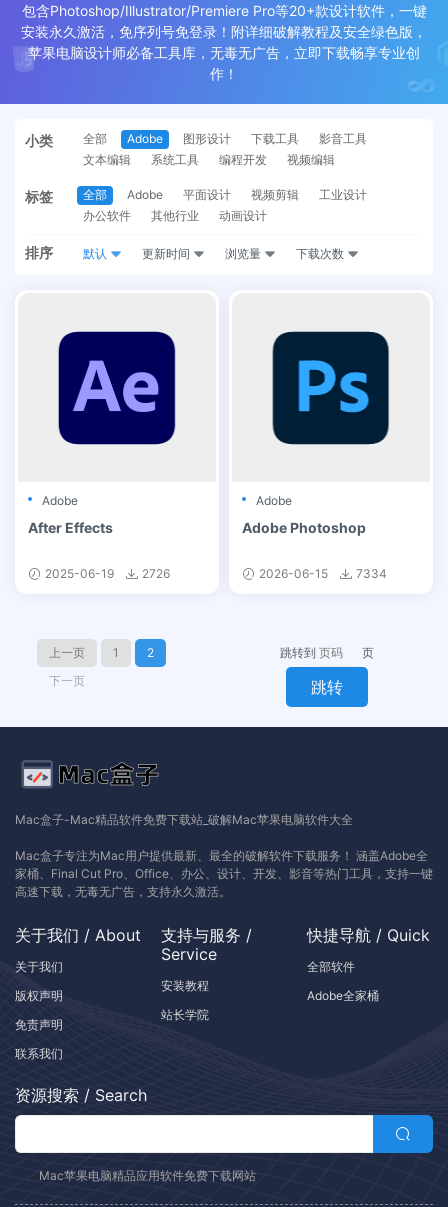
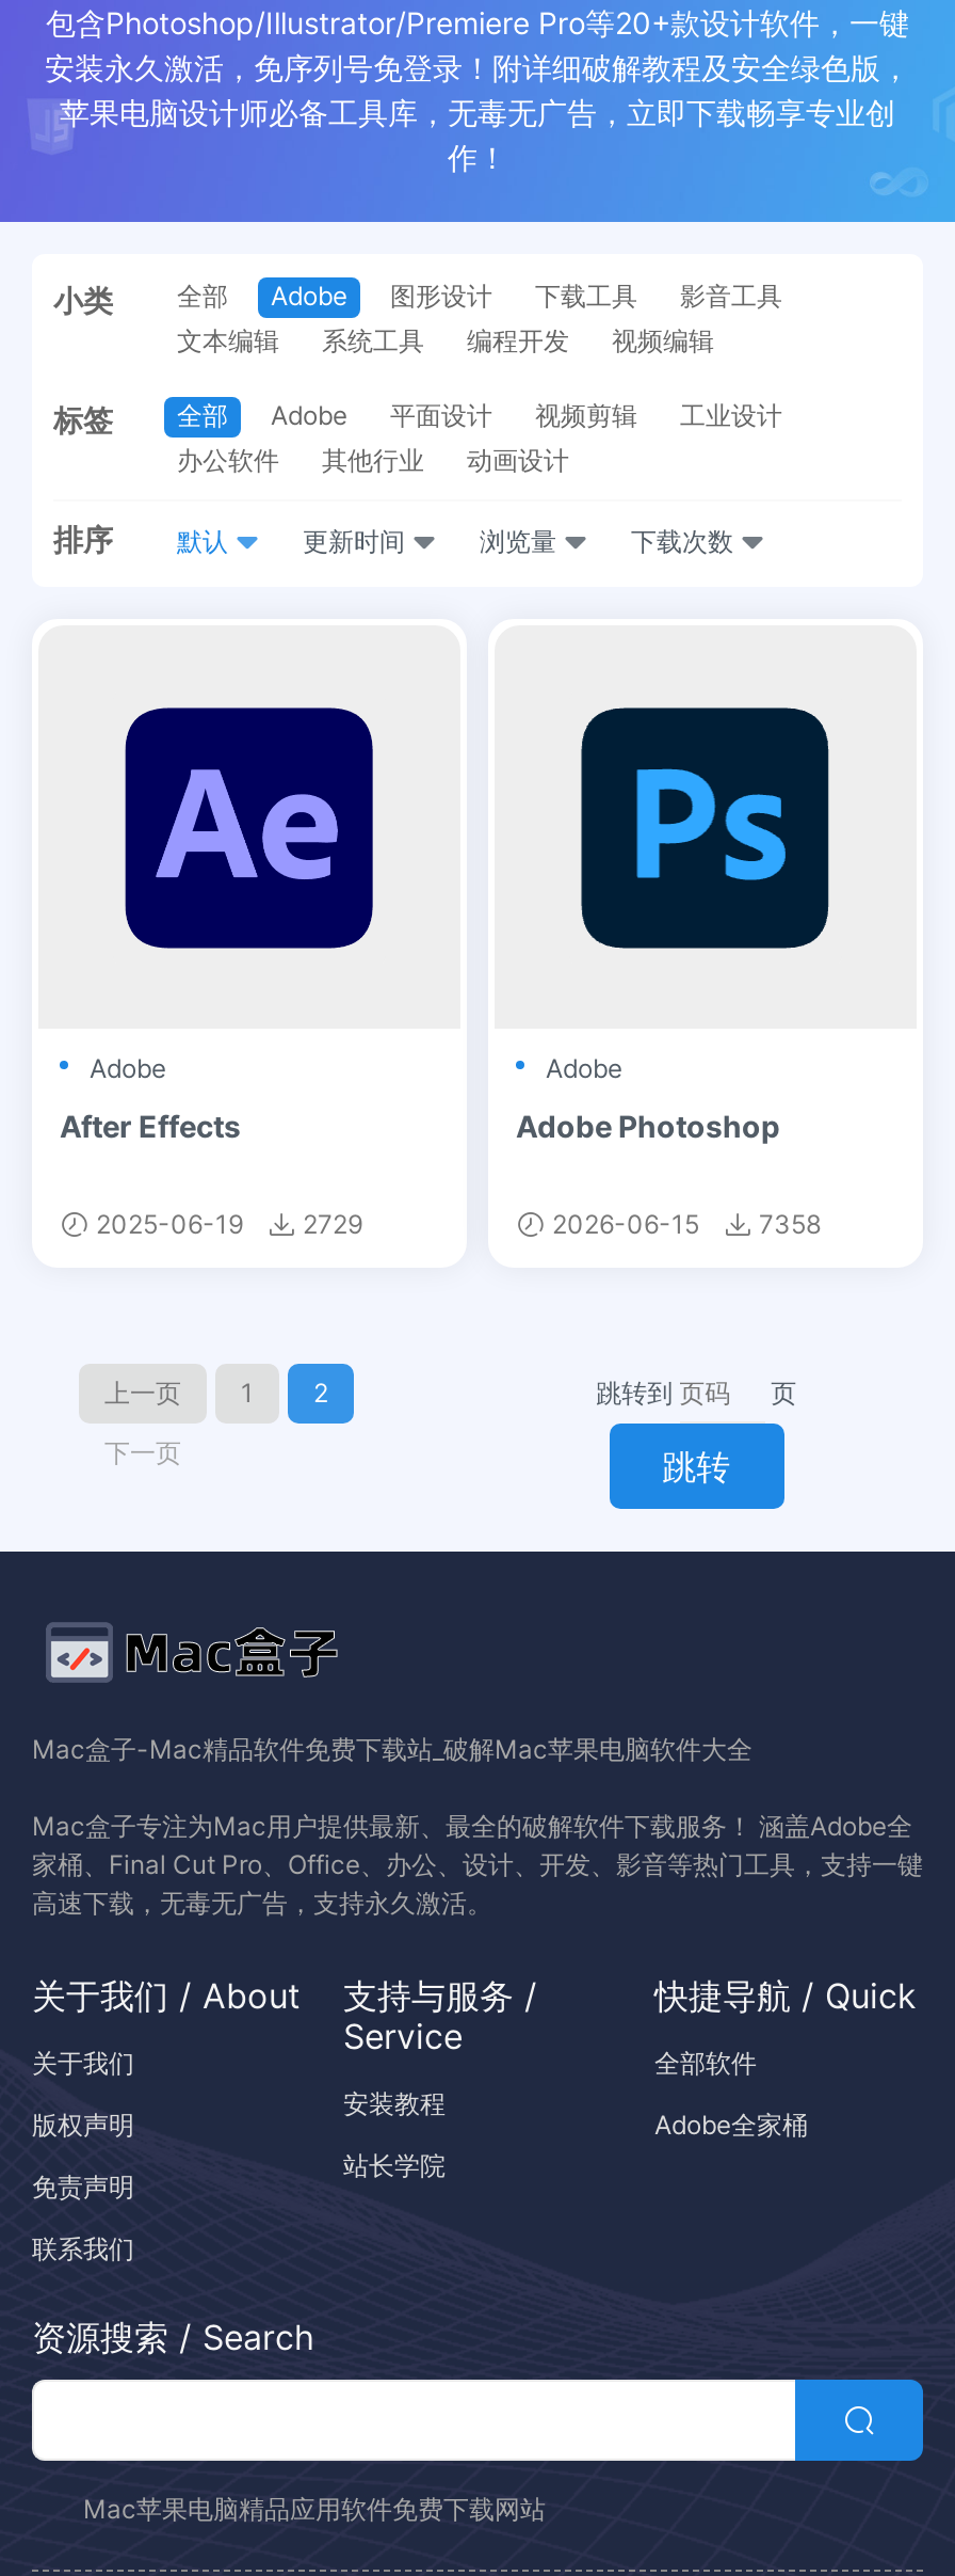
- 2025-06-19 2726
+ 2025-06-19 2729

- 2026-06-15 7334
+ 2026-06-15 7358
